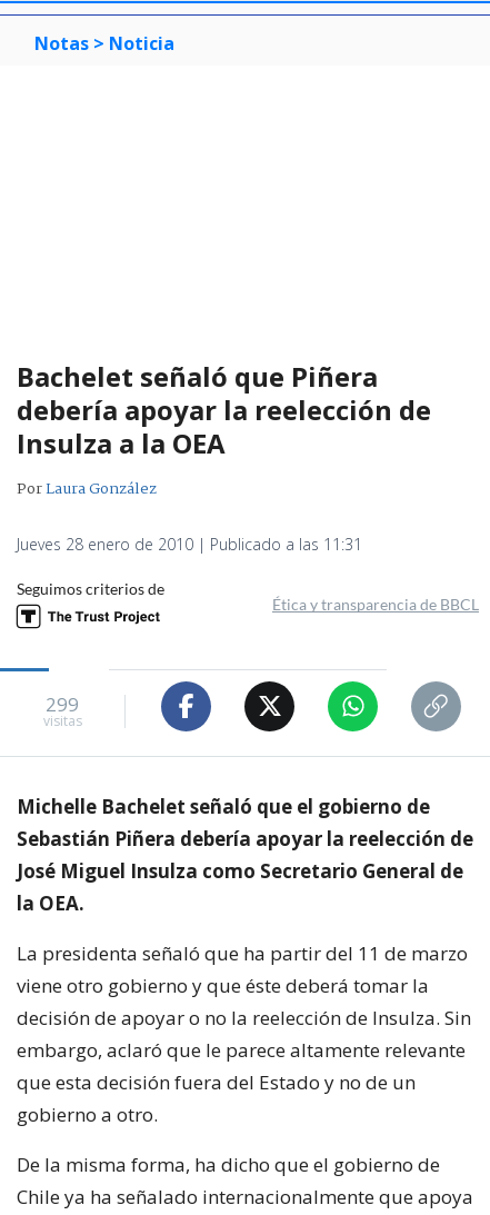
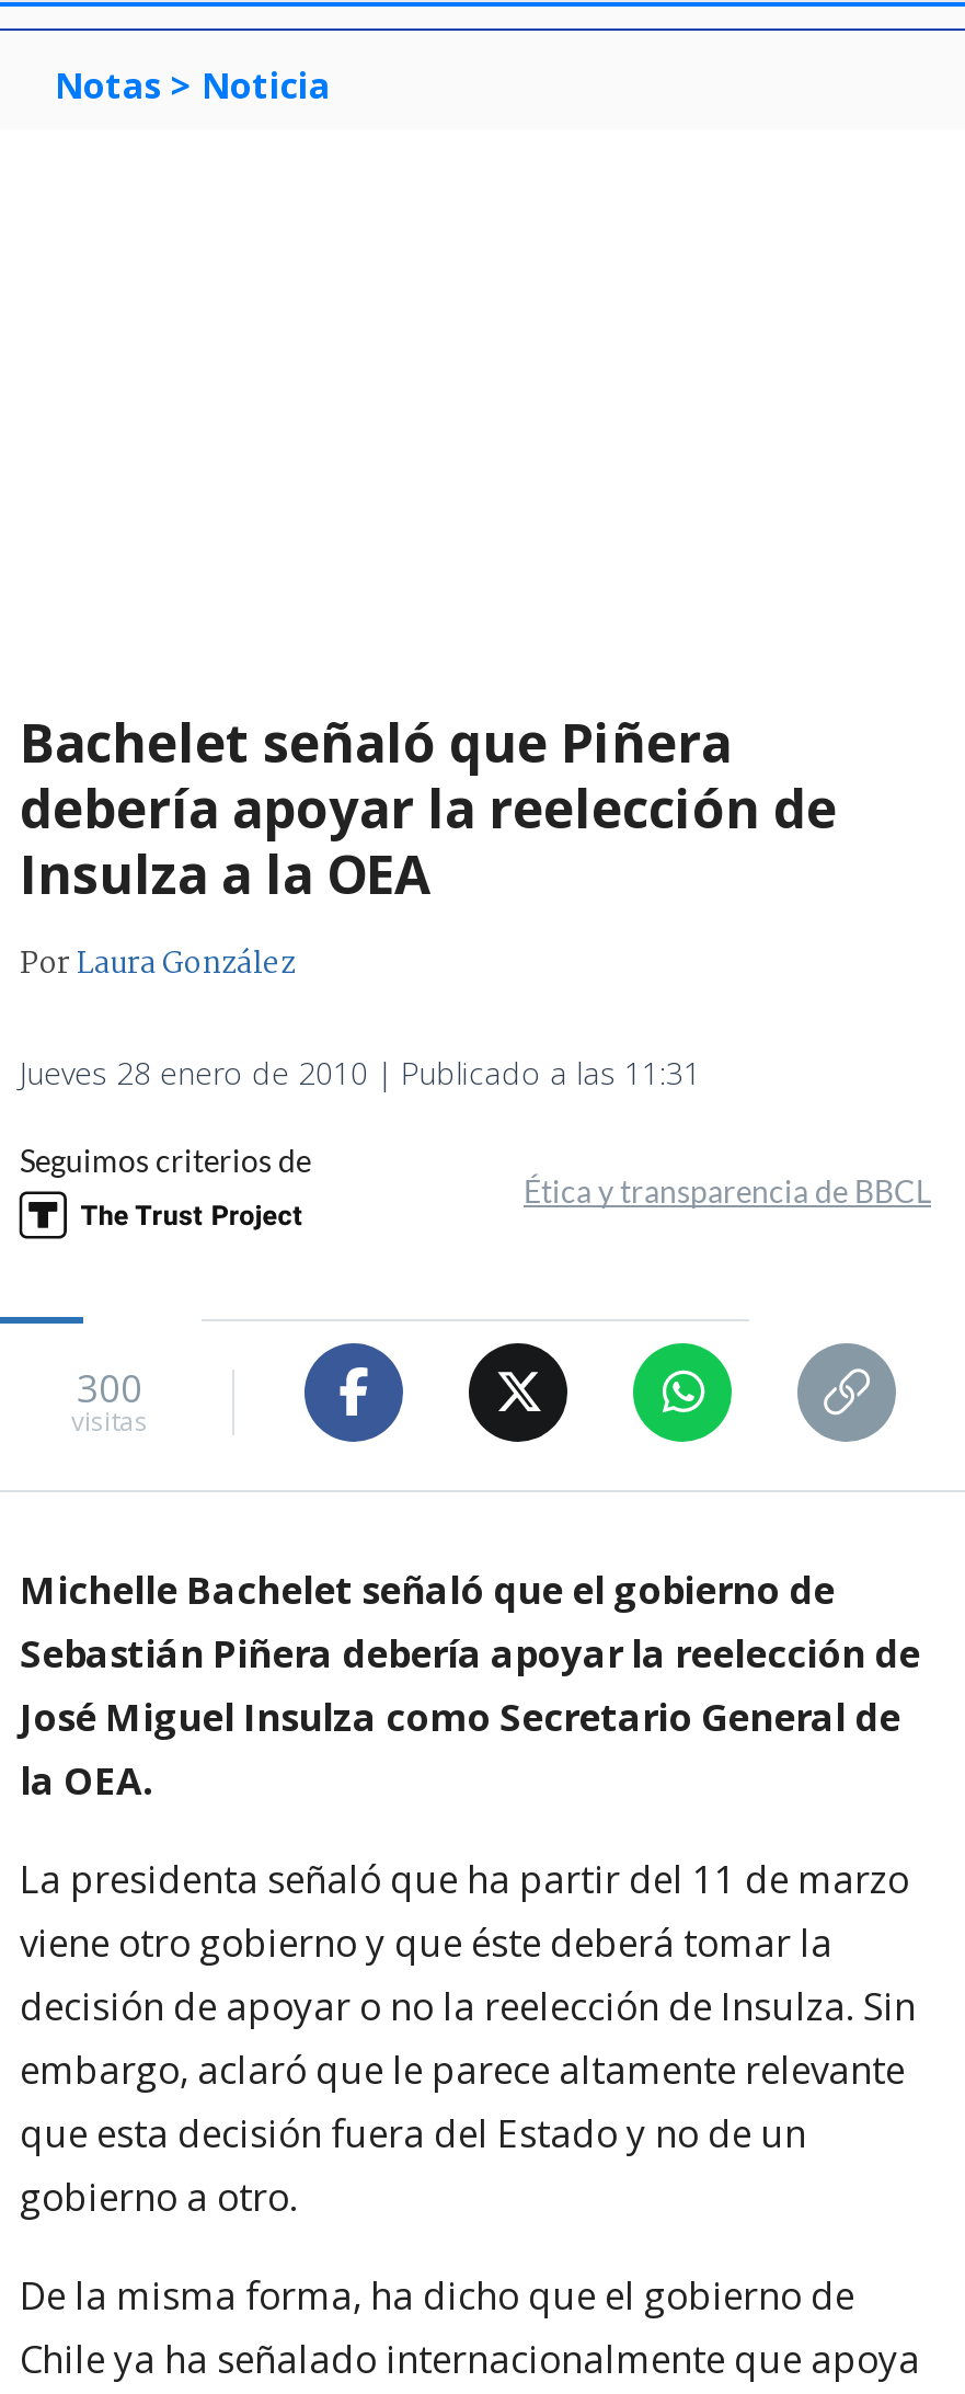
- 299
+ 300
